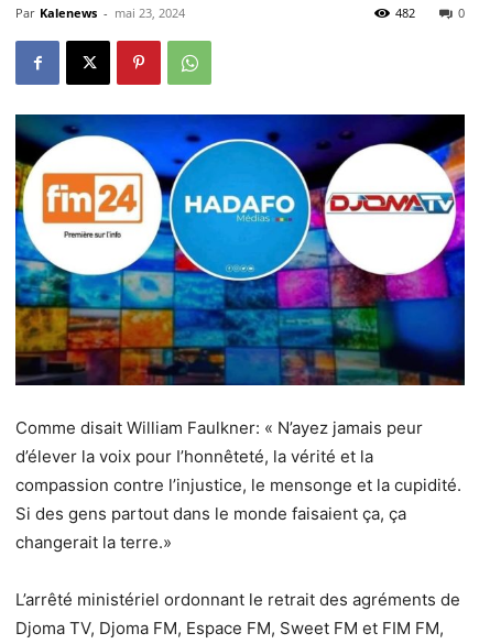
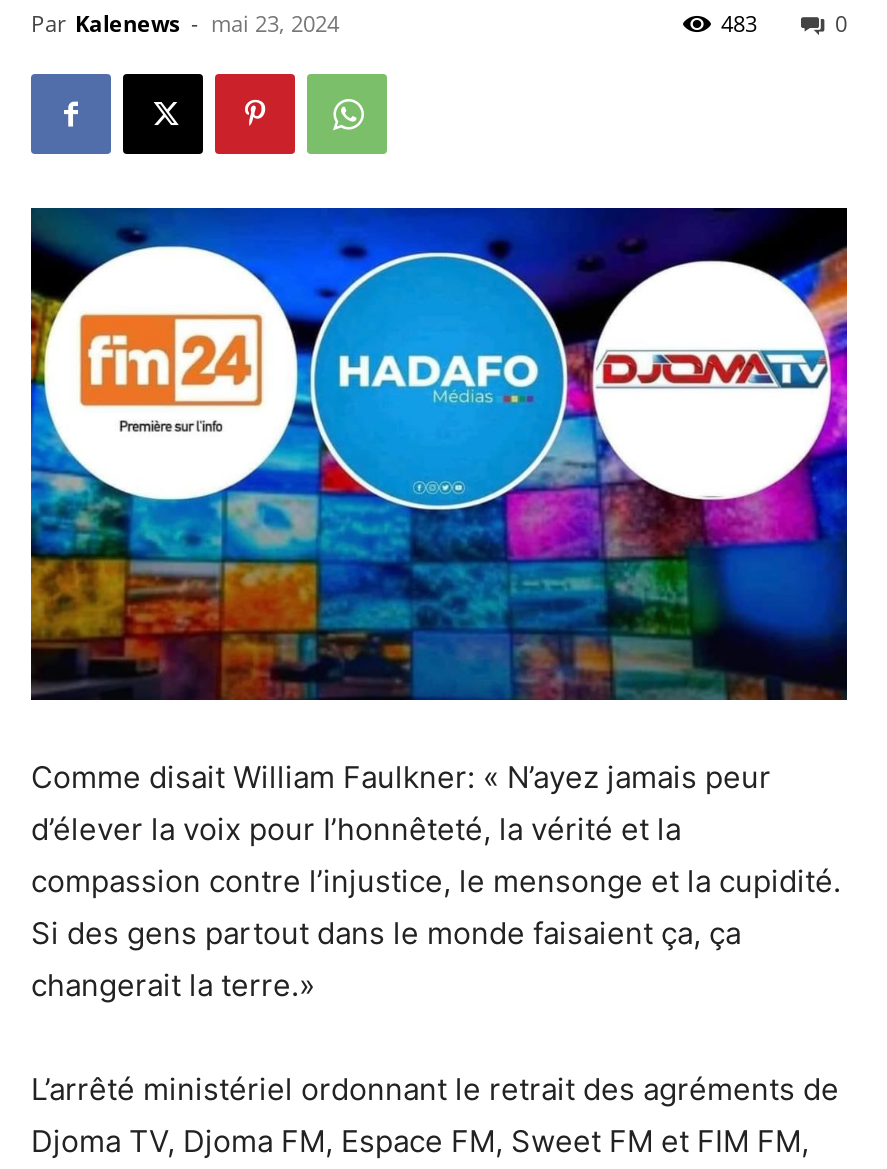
- 482
+ 483
